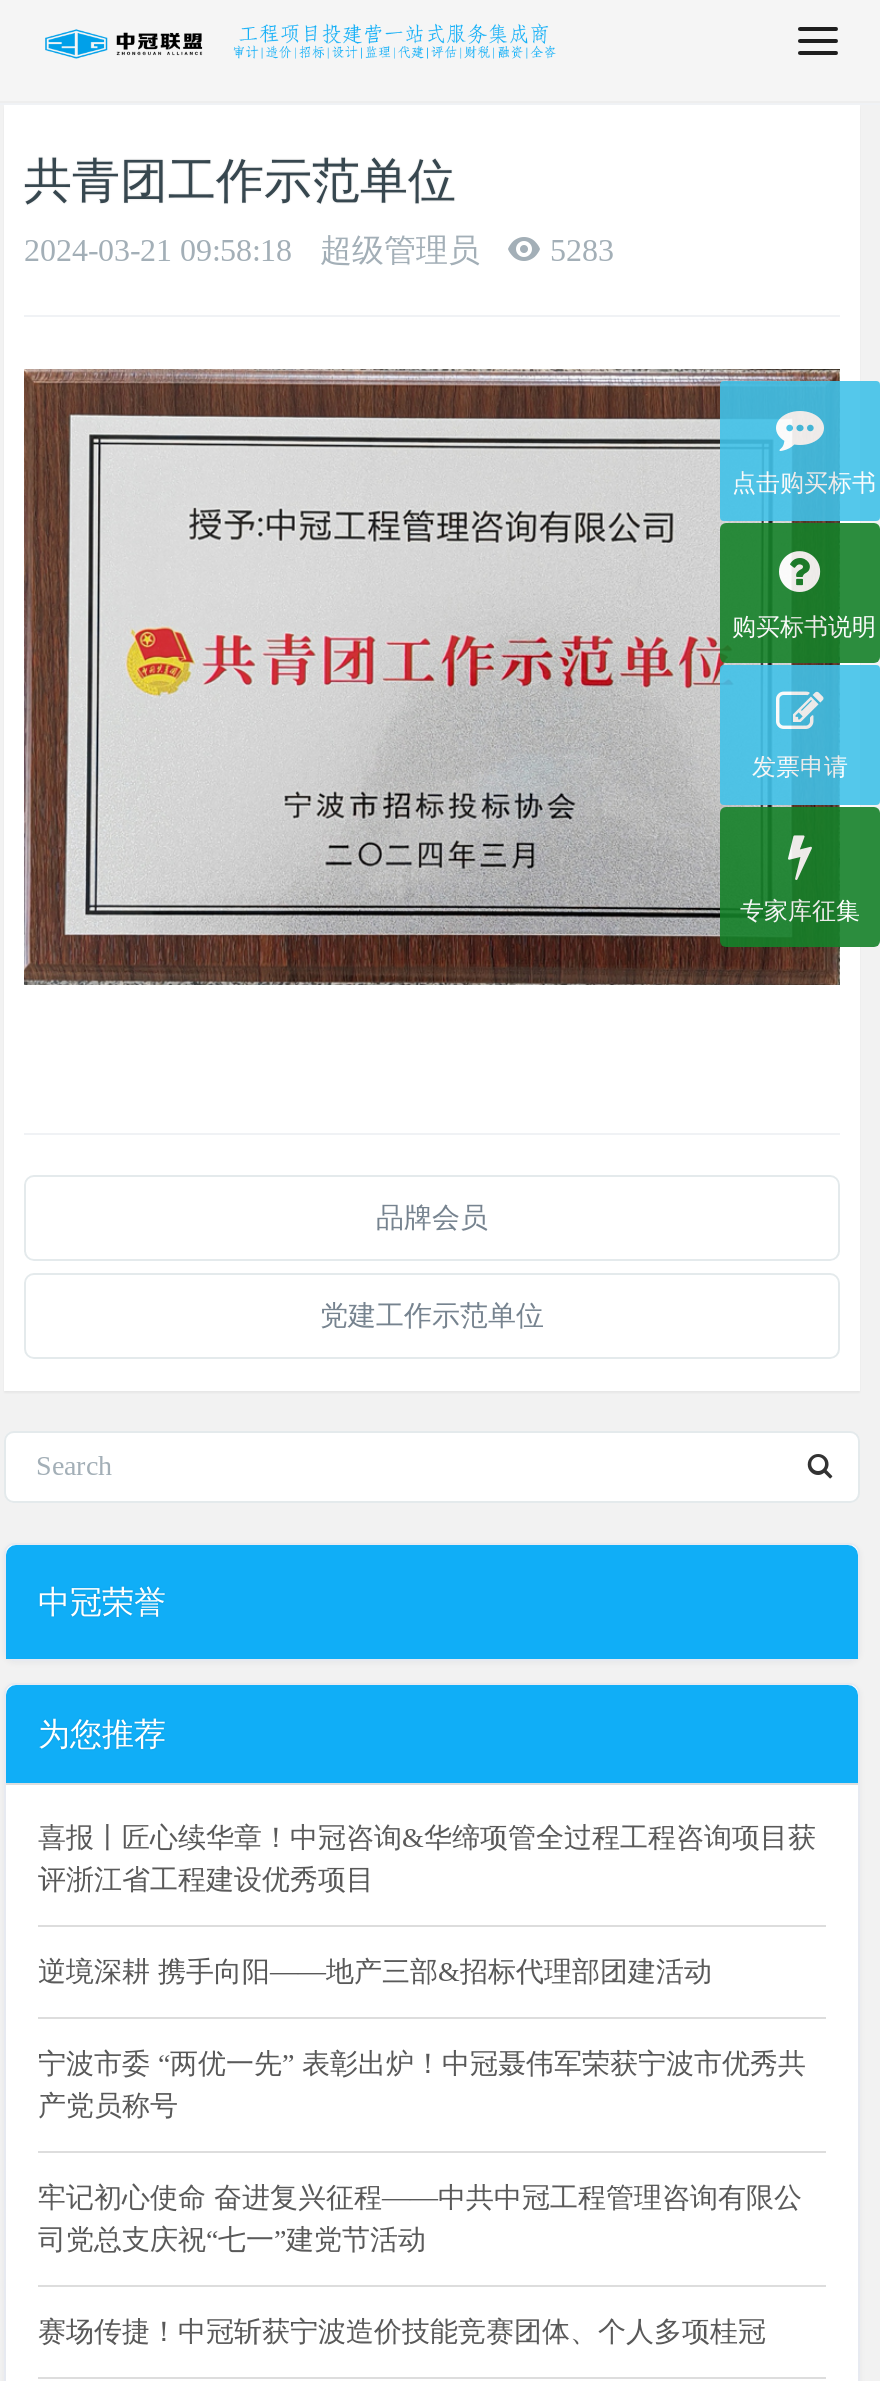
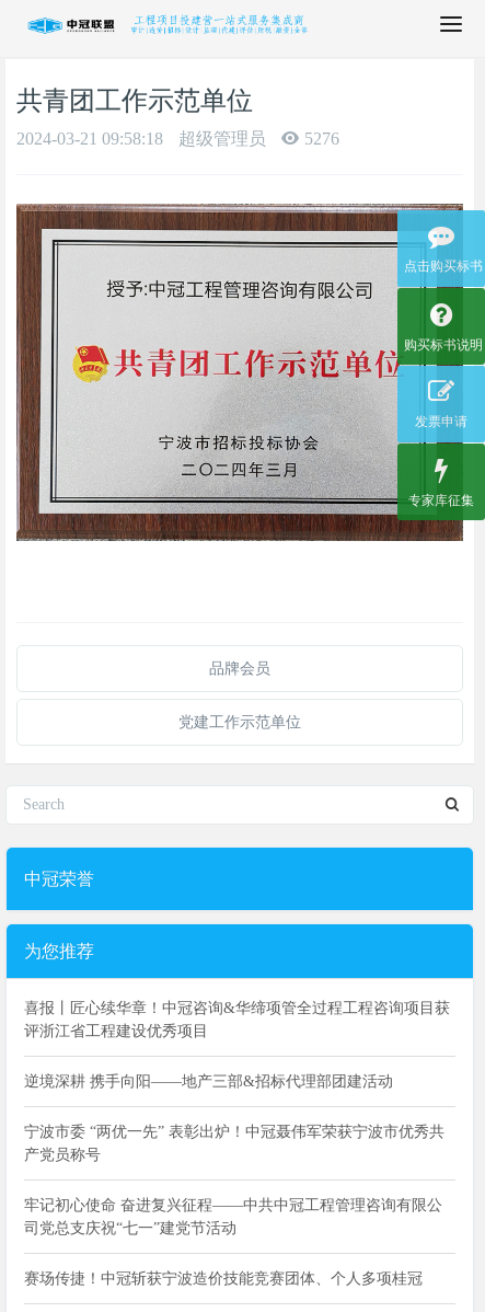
- 5283
+ 5276
